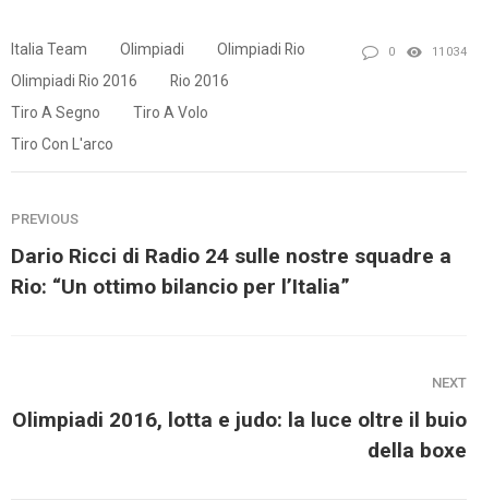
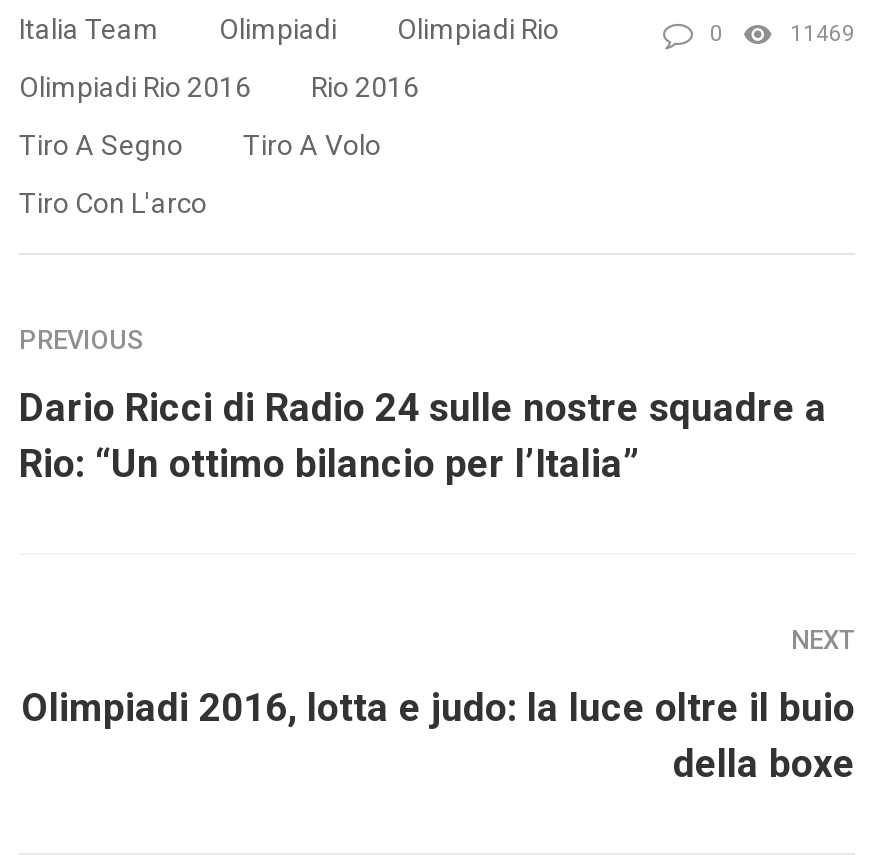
- 11034
+ 11469
